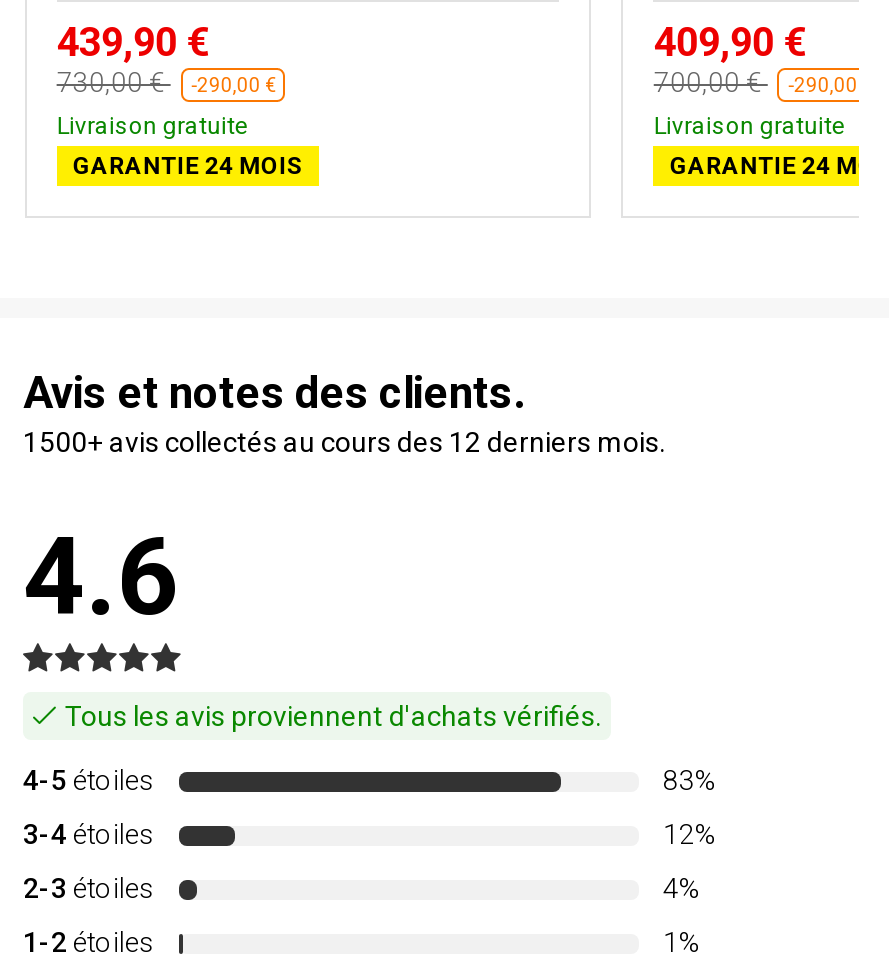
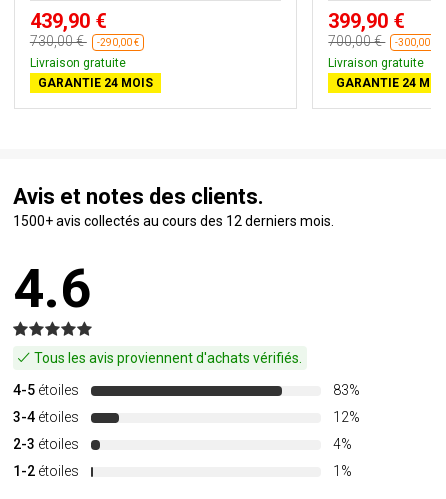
- 409,90 €
+ 399,90 €

- 700,00 € -290,00 €
+ 700,00 € -300,00 €
